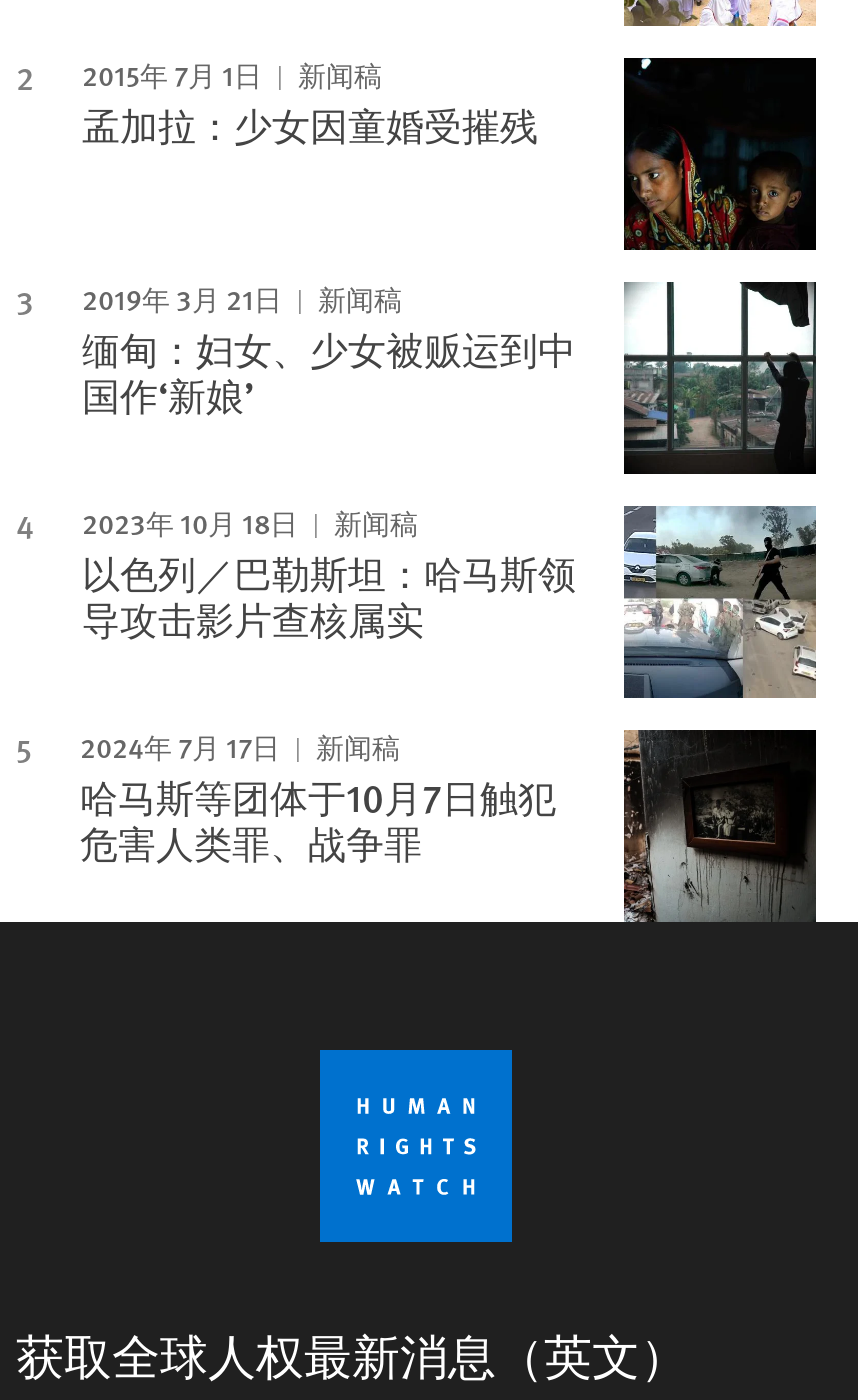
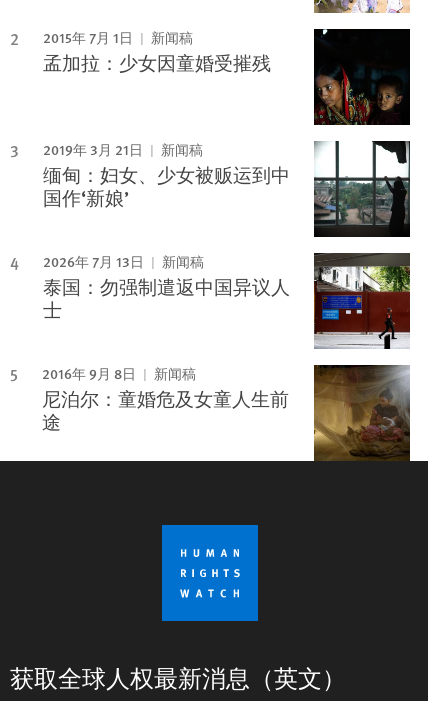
- 2023年 10月 18日 新闻稿
+ 2026年 7月 13日 新闻稿

- [image]
- 以色列／巴勒斯坦：哈马斯领
- 导攻击影片查核属实
+ [image]
+ 泰国：勿强制遣返中国异议人
+ 士

- 2024年 7月 17日 新闻稿
+ 2016年 9月 8日 新闻稿

- [image]
- 哈马斯等团体于10月7日触犯
- 危害人类罪、战争罪
+ [image]
+ 尼泊尔：童婚危及女童人生前
+ 途
